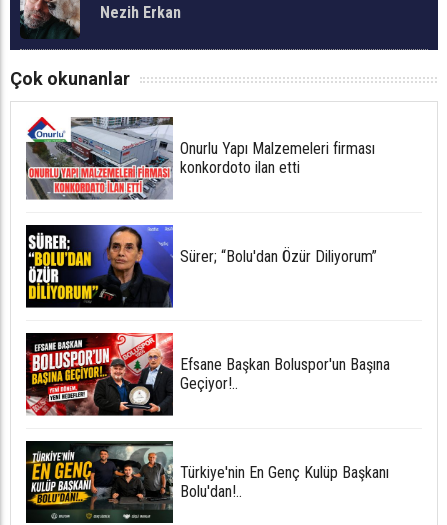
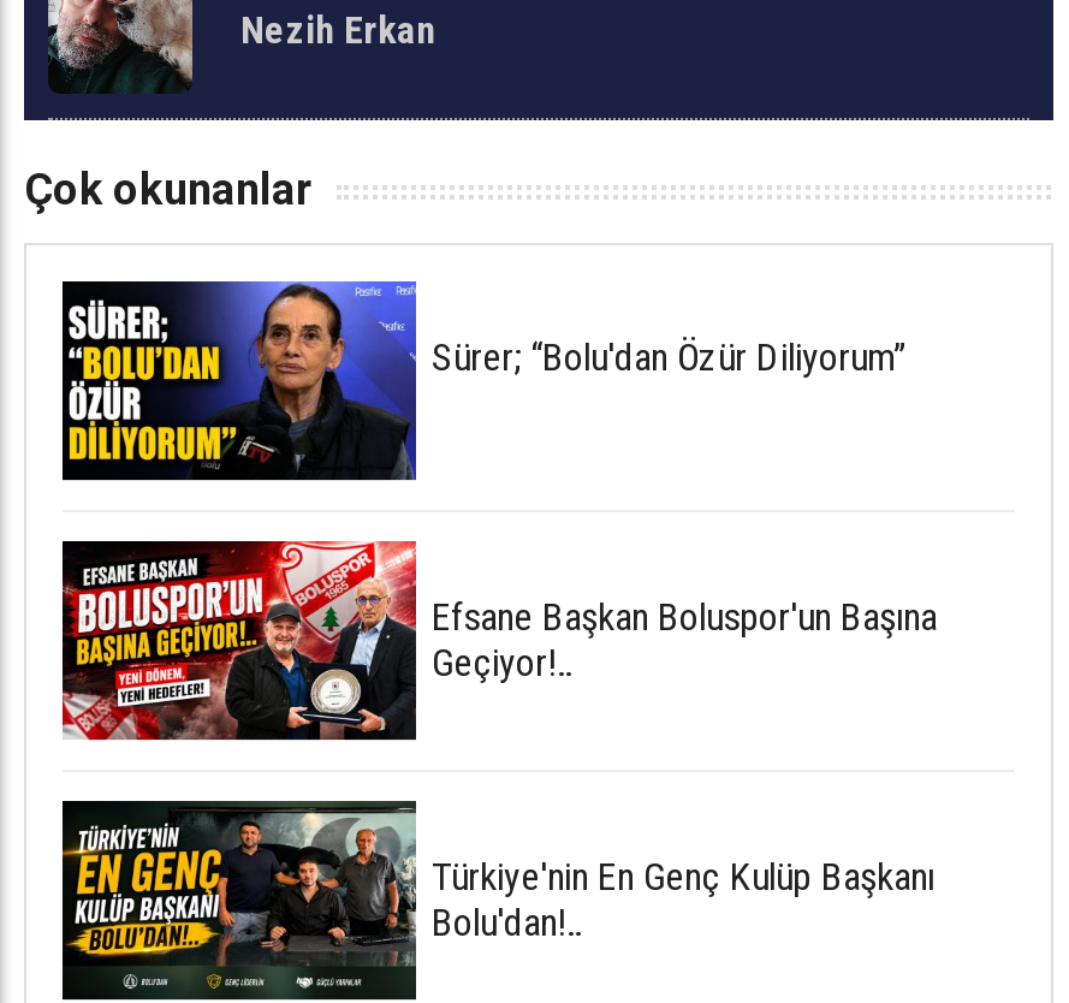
- [image]
- Onurlu Yapı Malzemeleri firması
- konkordoto ilan etti
